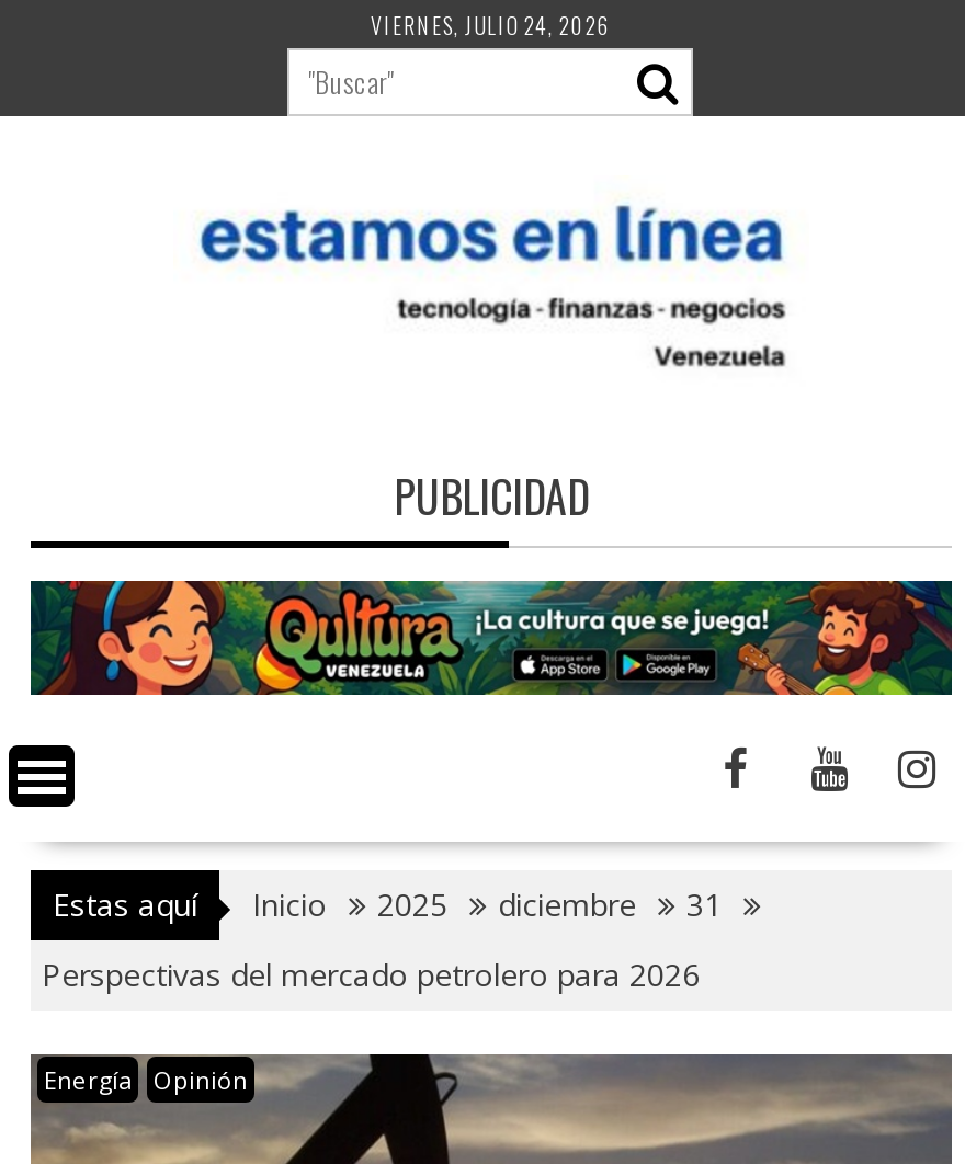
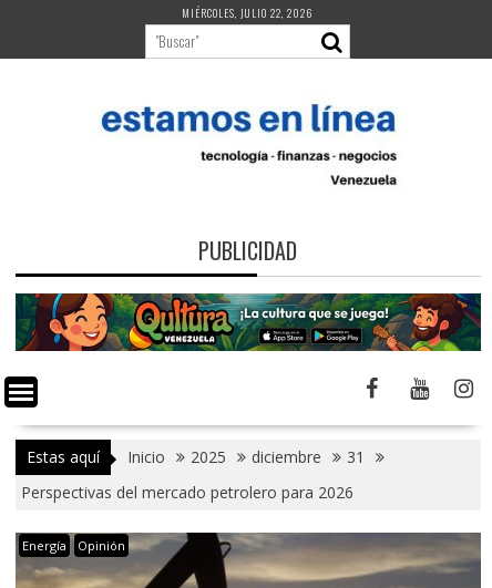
- VIERNES, JULIO 24, 2026
+ MIÉRCOLES, JULIO 22, 2026
